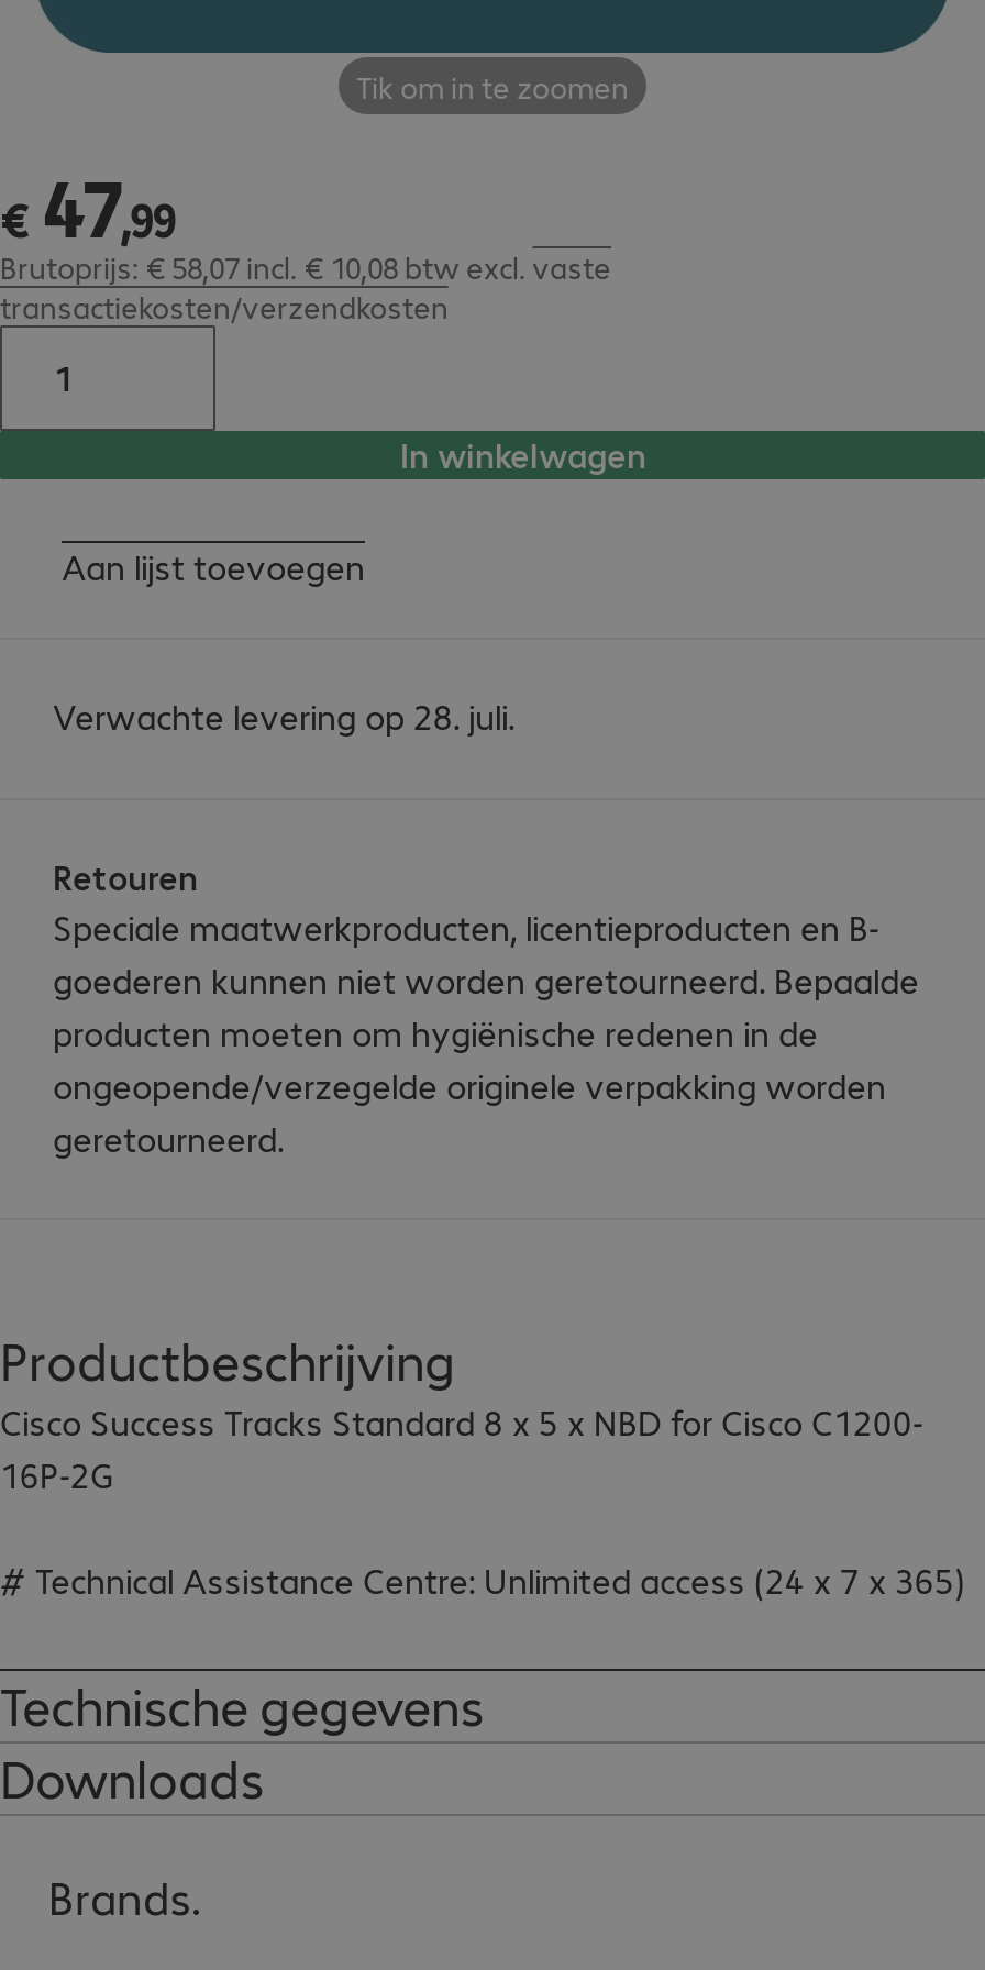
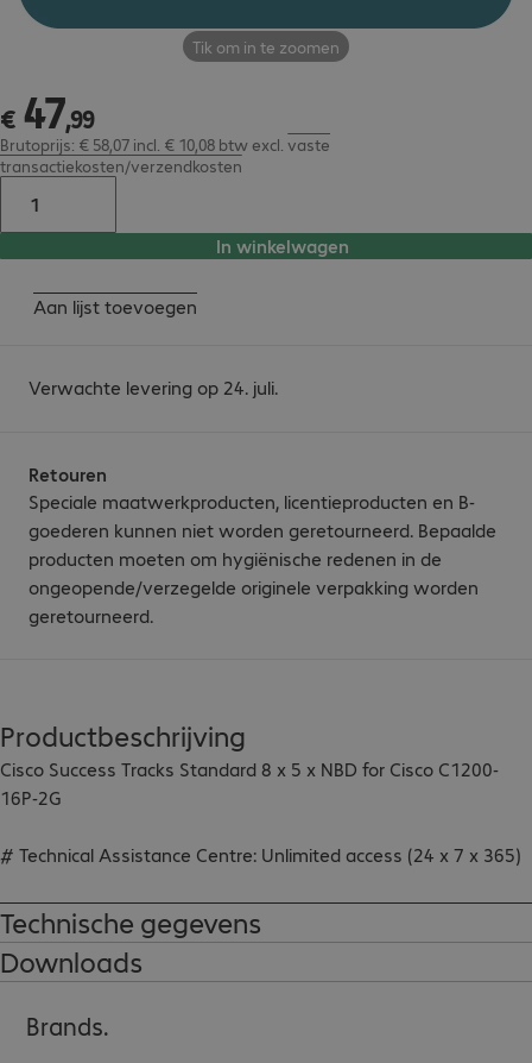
- Verwachte levering op 28. juli.
+ Verwachte levering op 24. juli.
